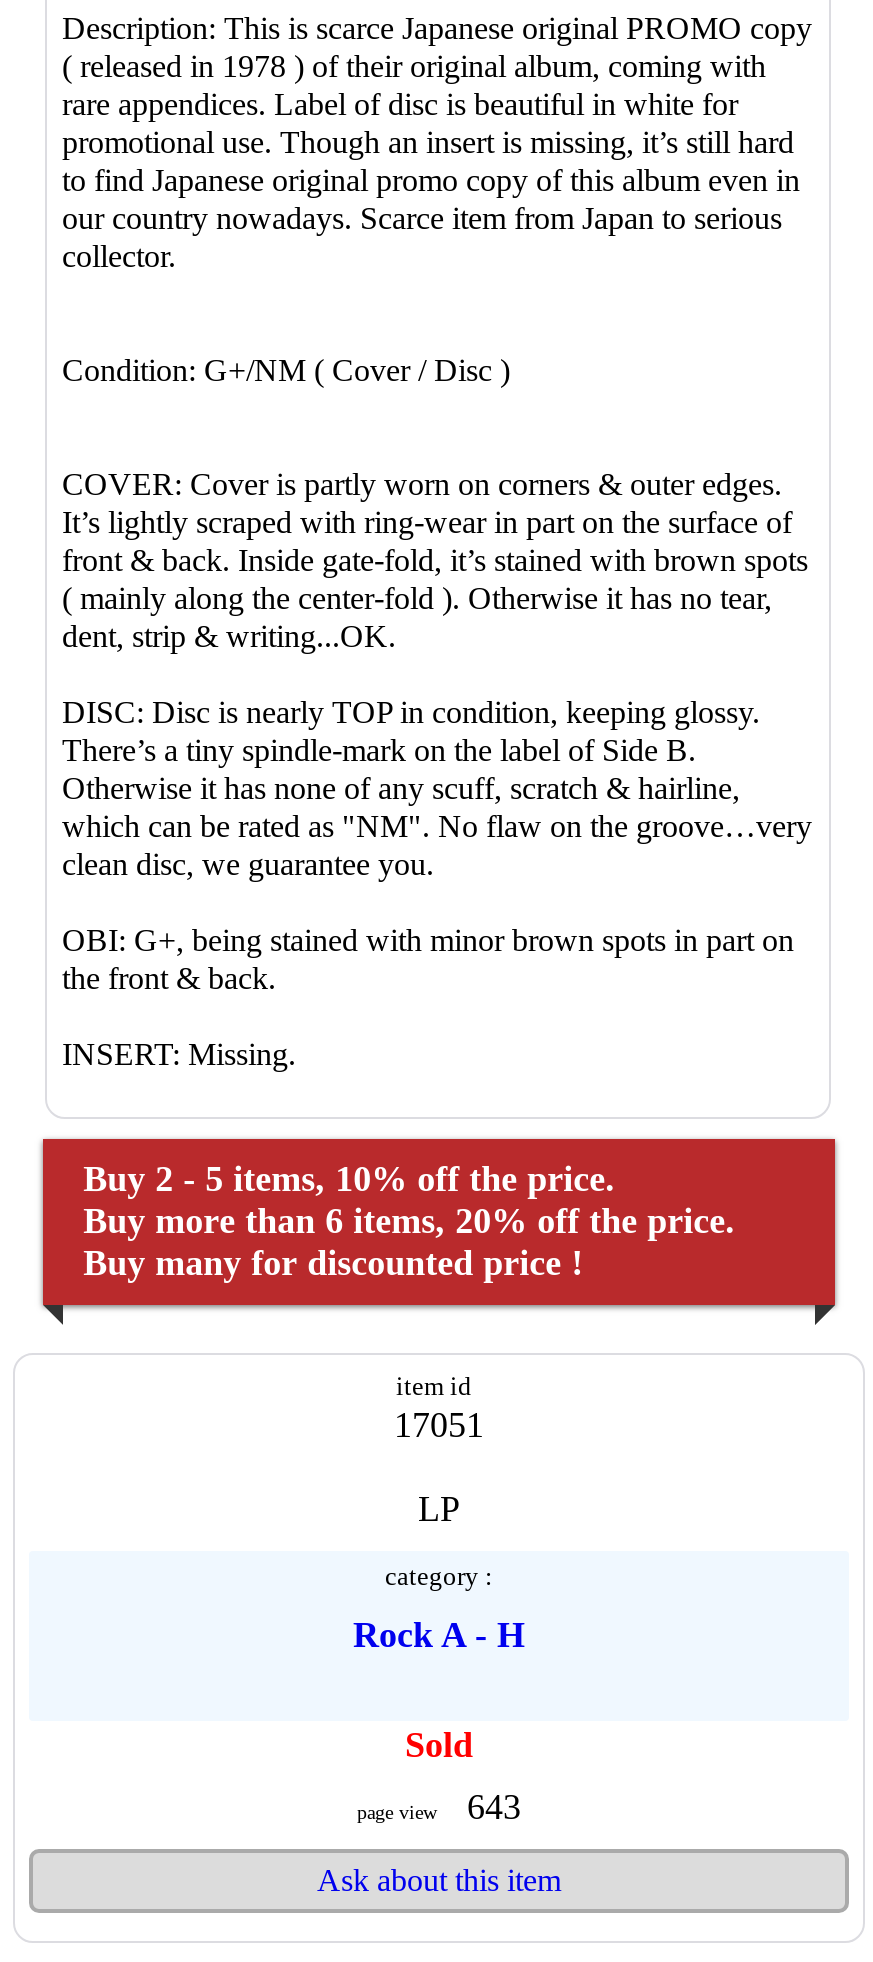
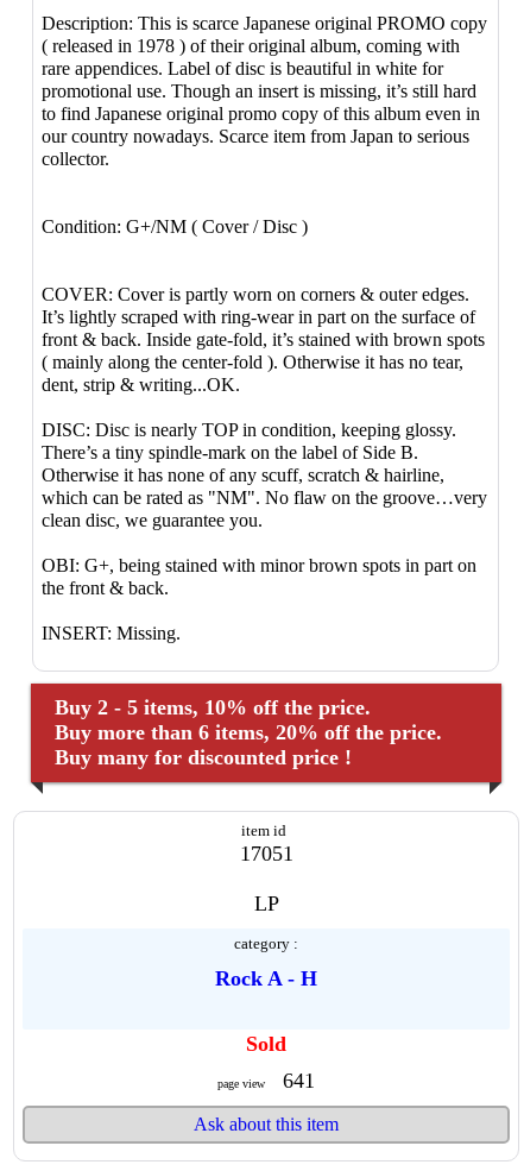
- page view 643
+ page view 641
